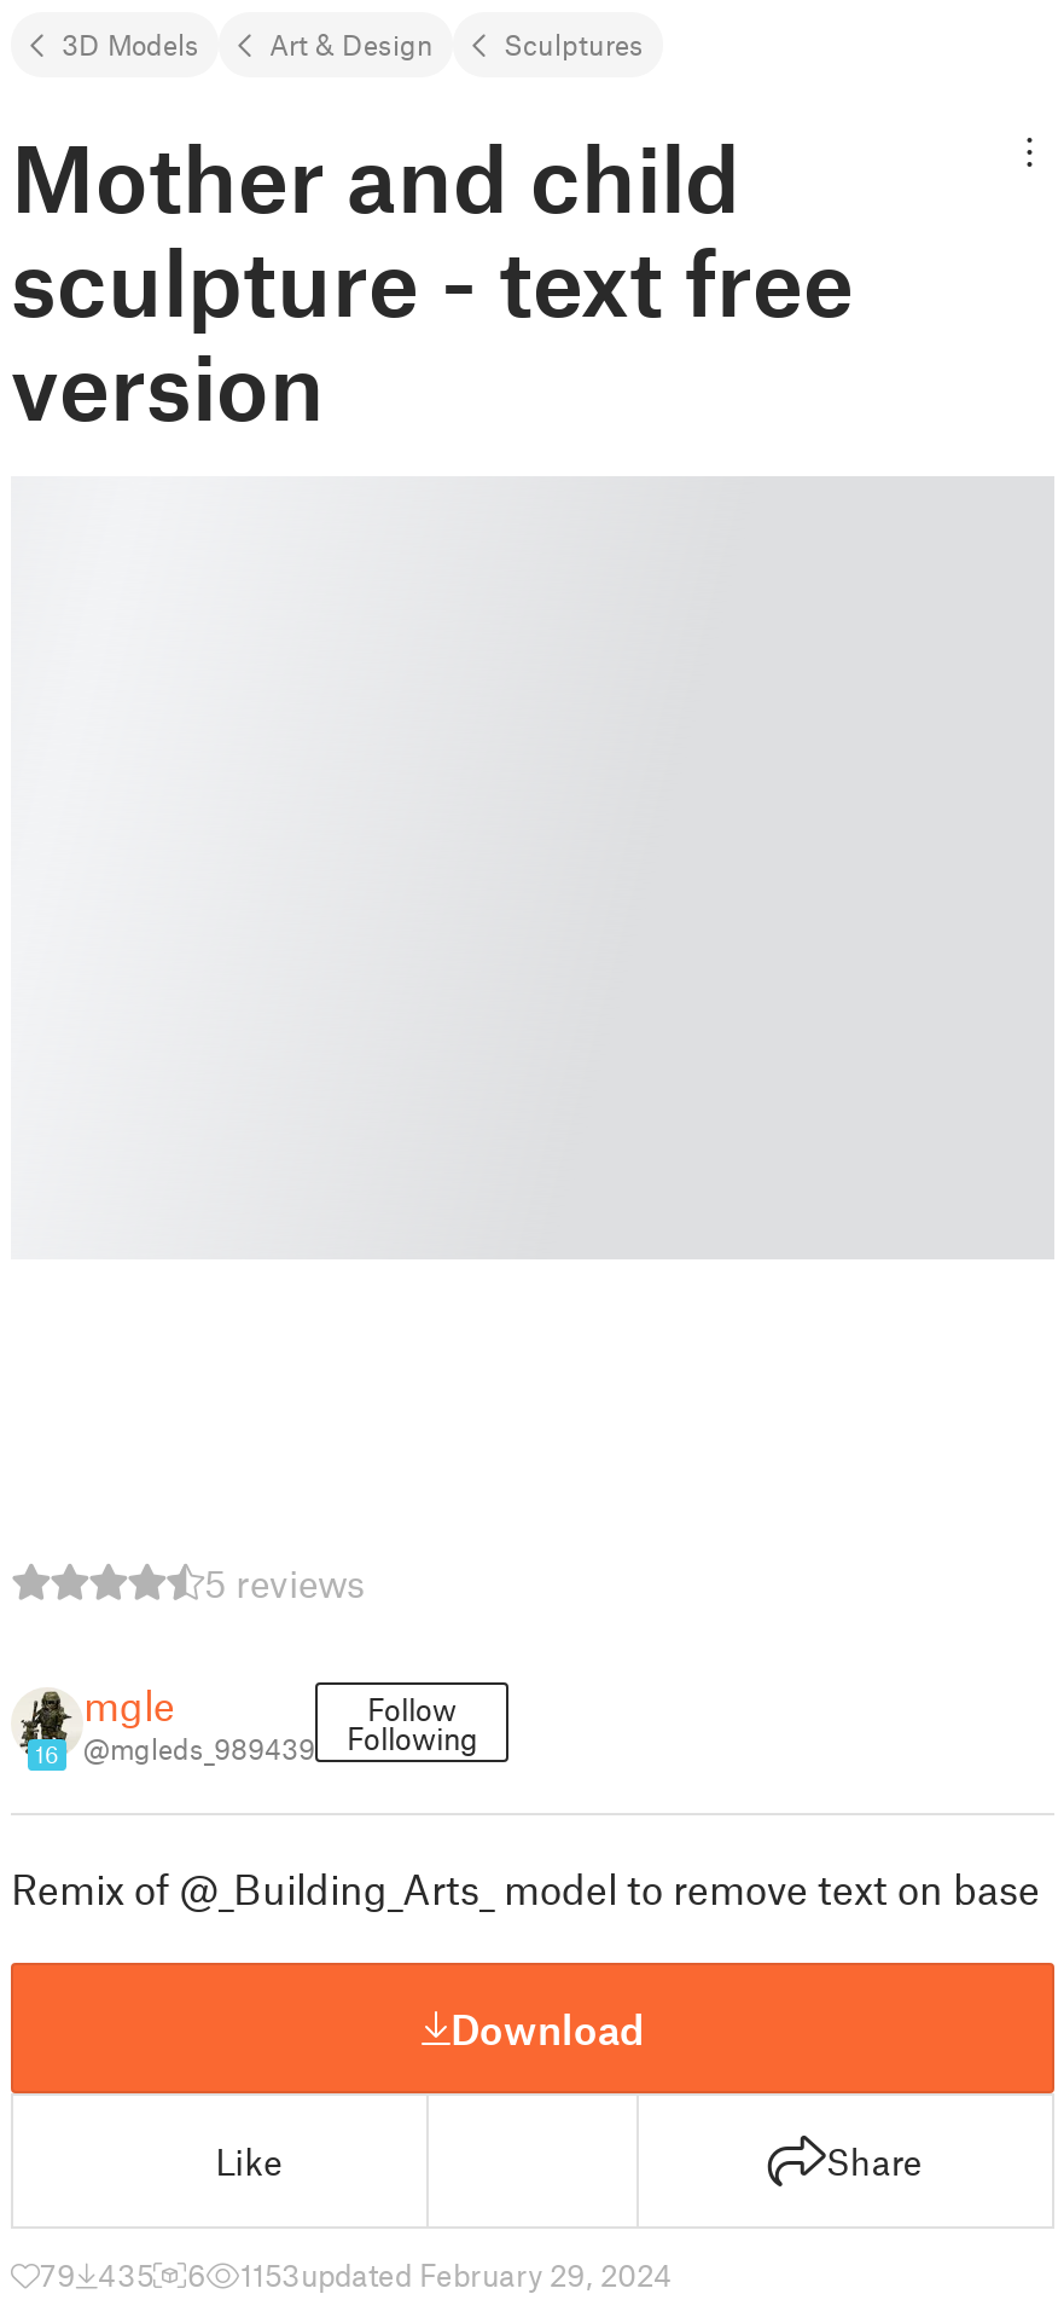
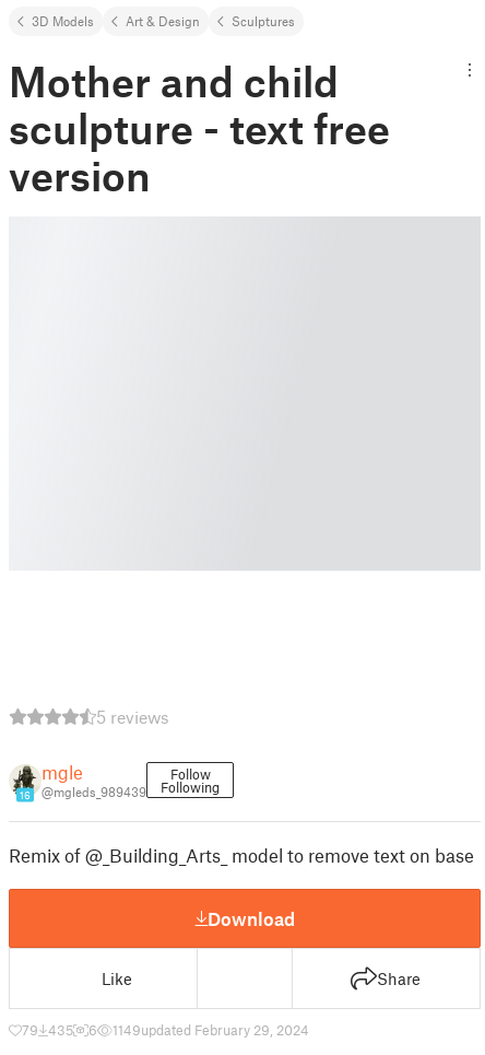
- 1153updated February 29, 2024
+ 1149updated February 29, 2024
